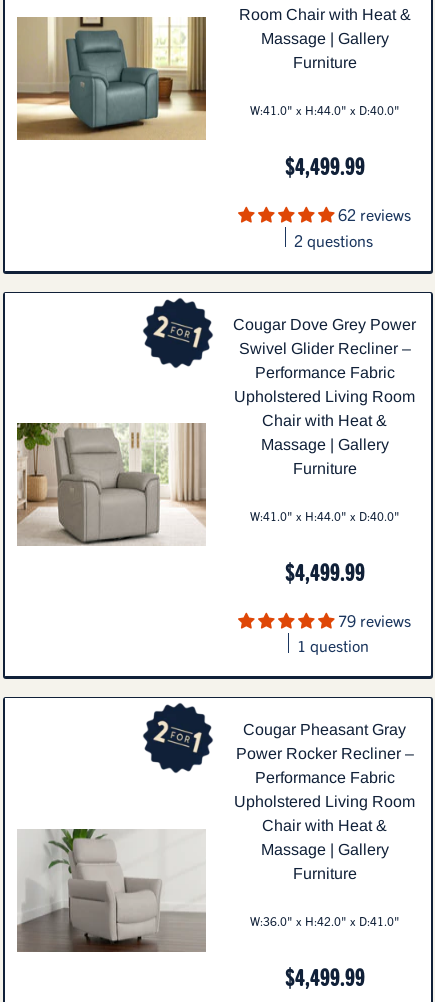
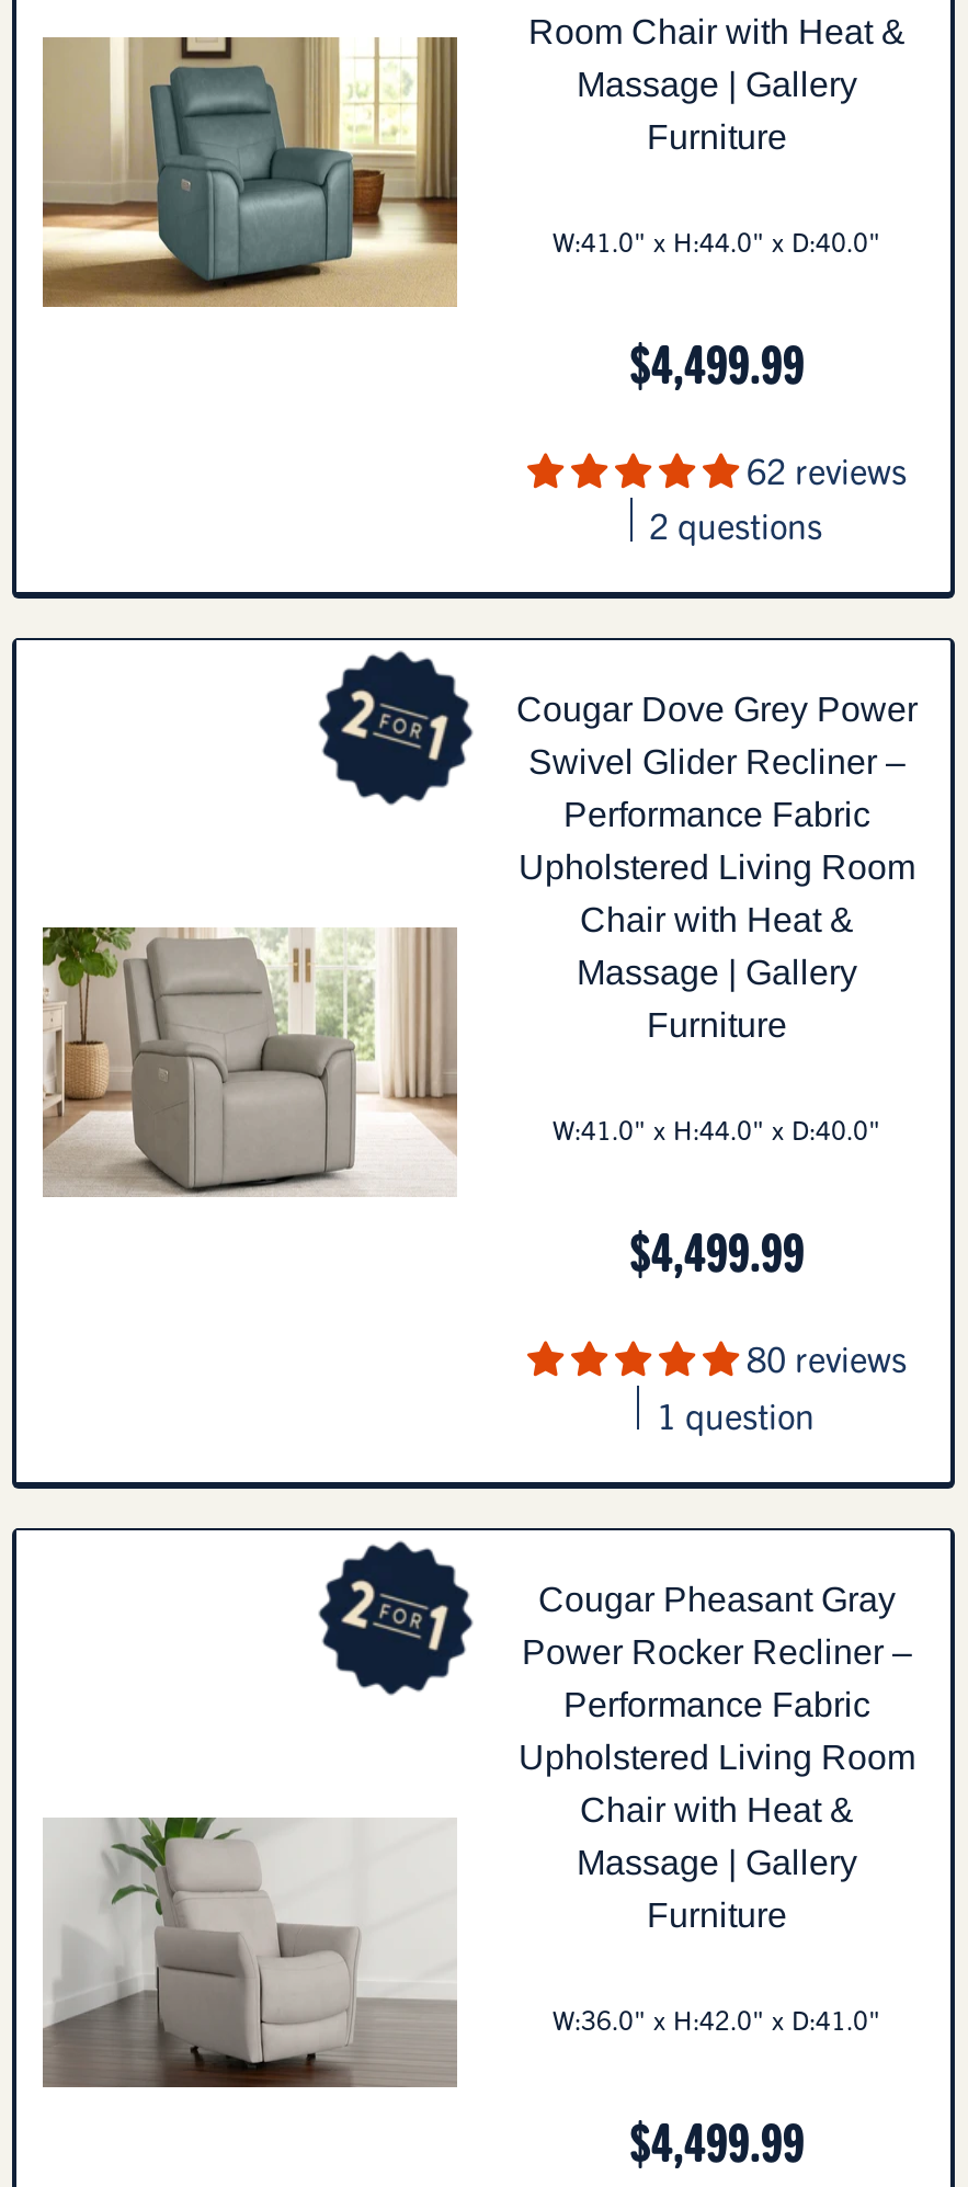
- 79 reviews
+ 80 reviews
